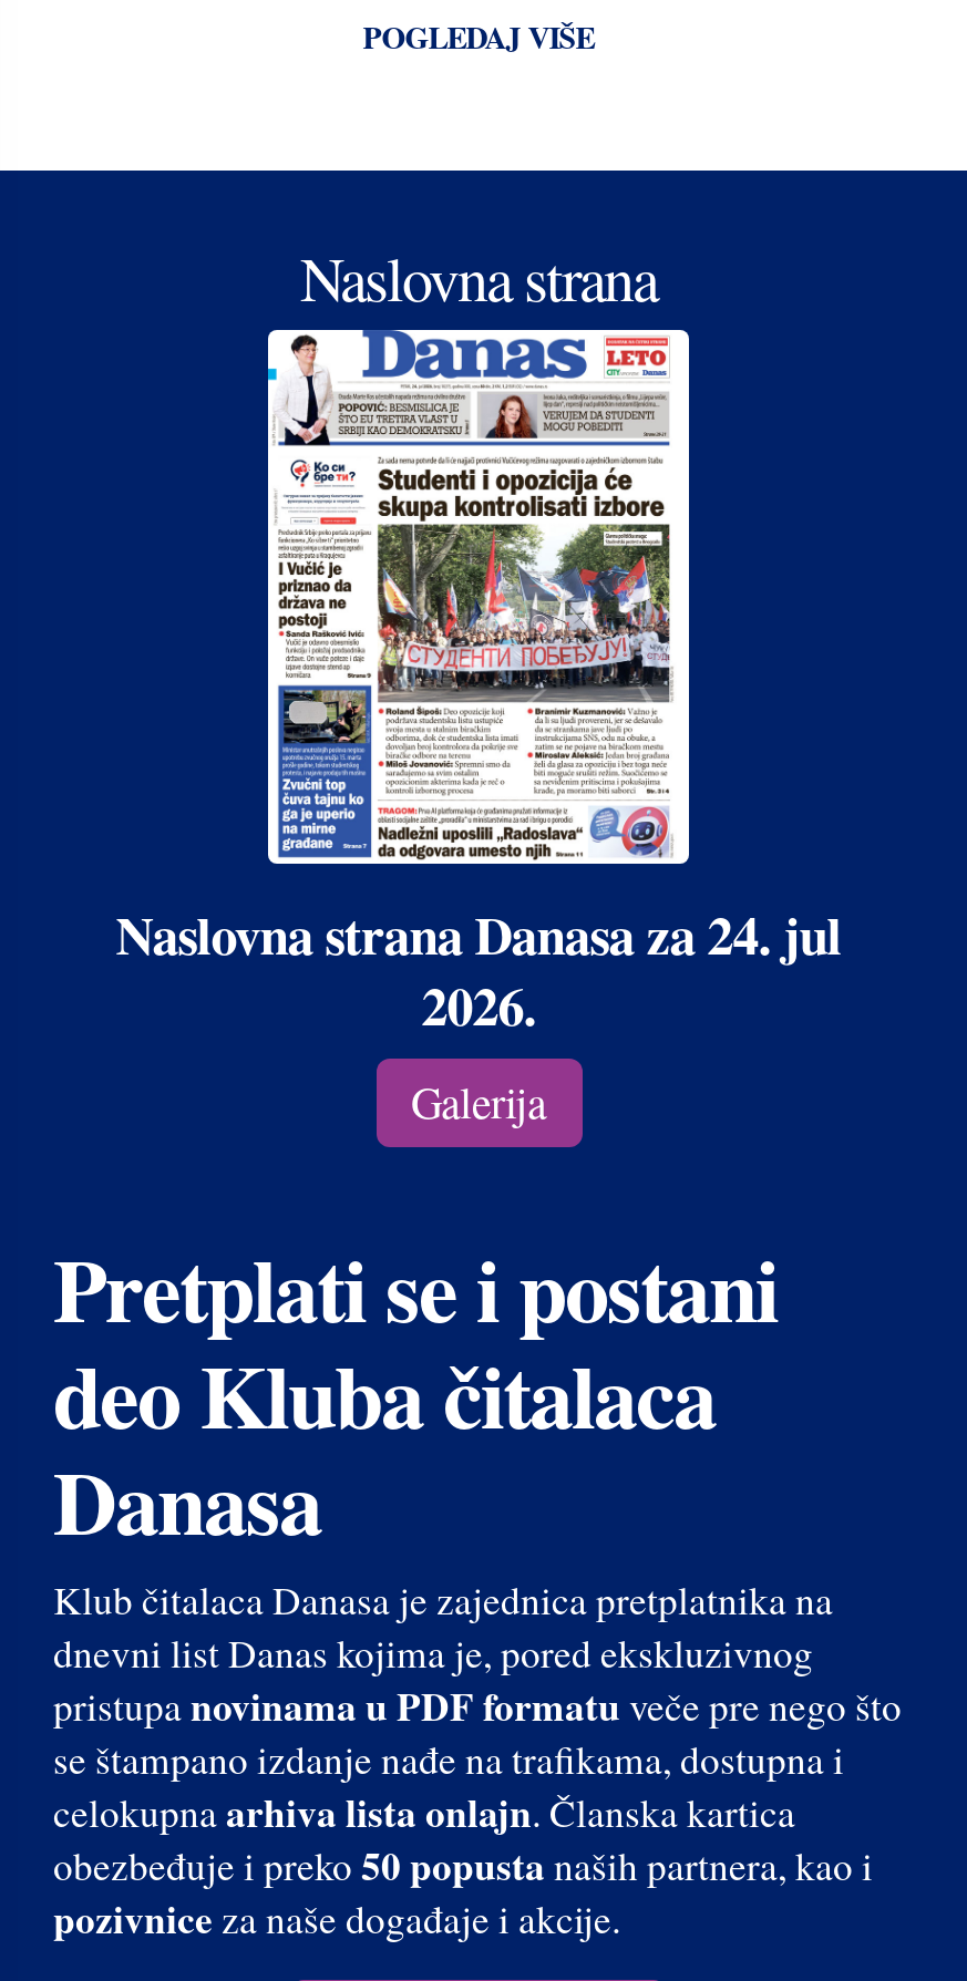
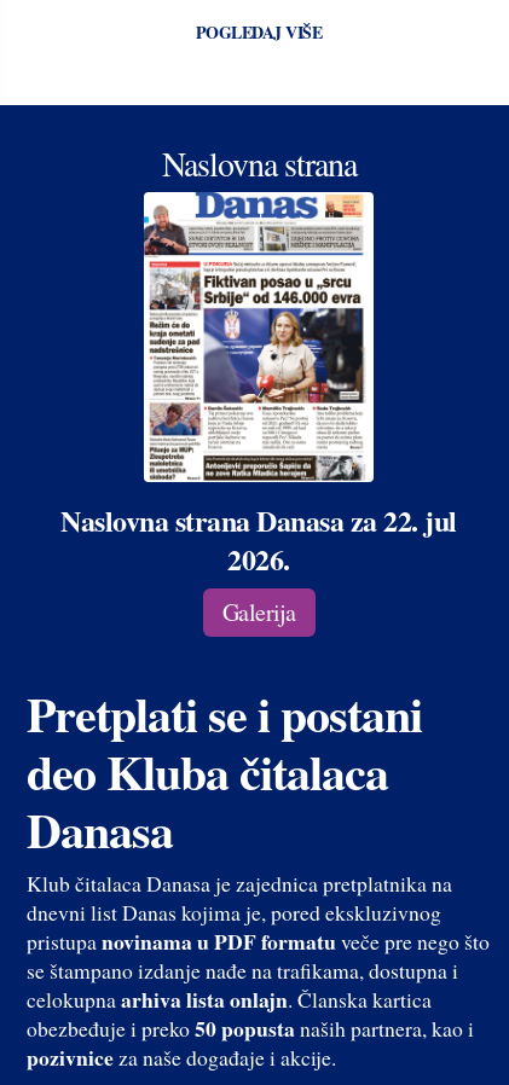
- [image]
- Naslovna strana Danasa za 24. jul
+ [image]
+ Naslovna strana Danasa za 22. jul
